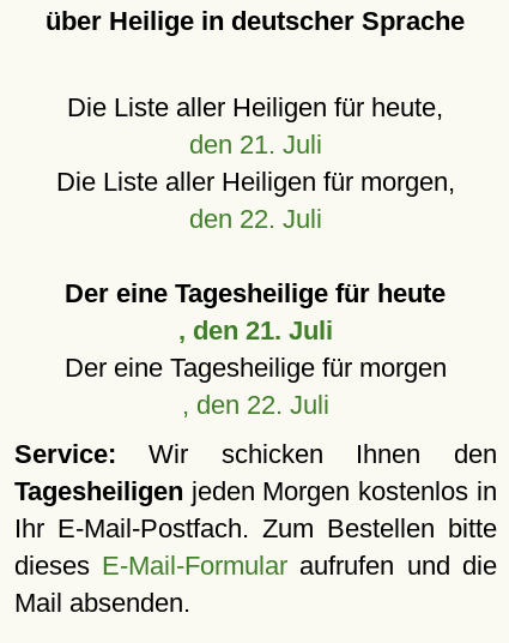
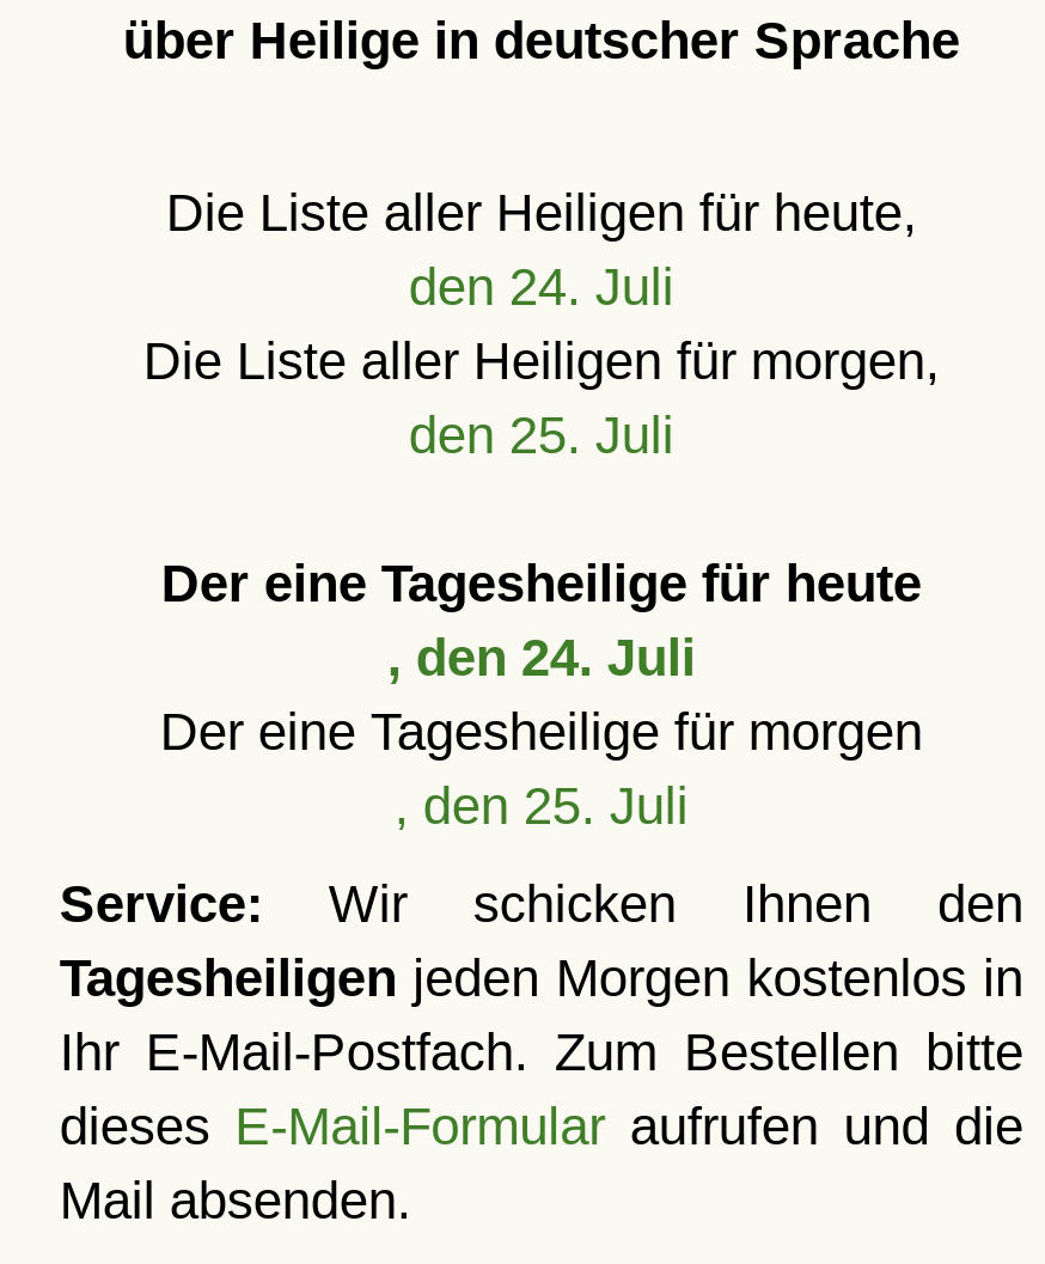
- den 21. Juli
+ den 24. Juli

- den 22. Juli
+ den 25. Juli

- , den 21. Juli
+ , den 24. Juli

- , den 22. Juli
+ , den 25. Juli
